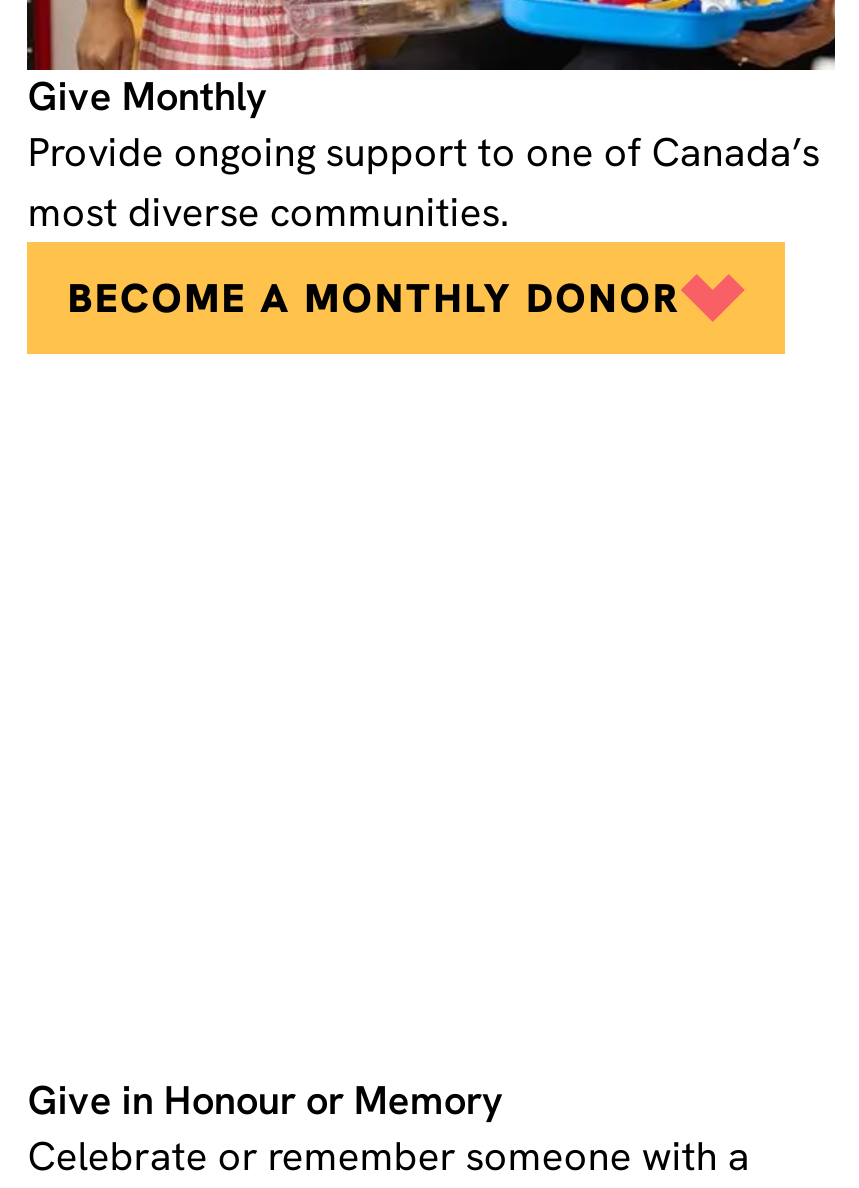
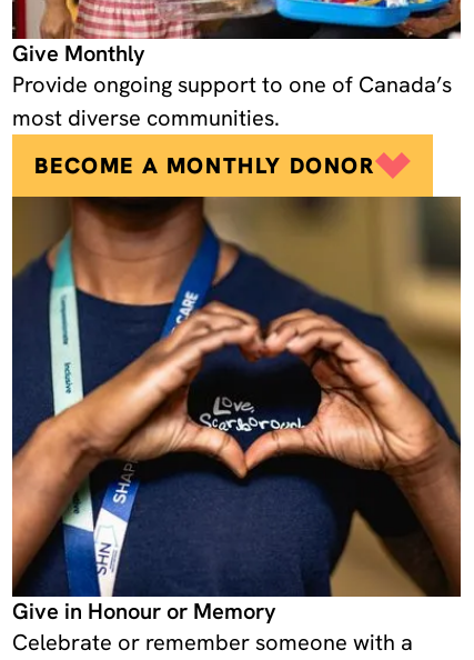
+ [image]
